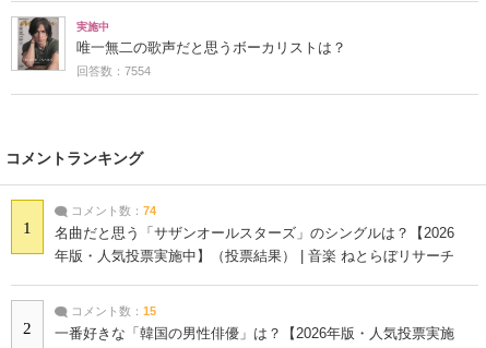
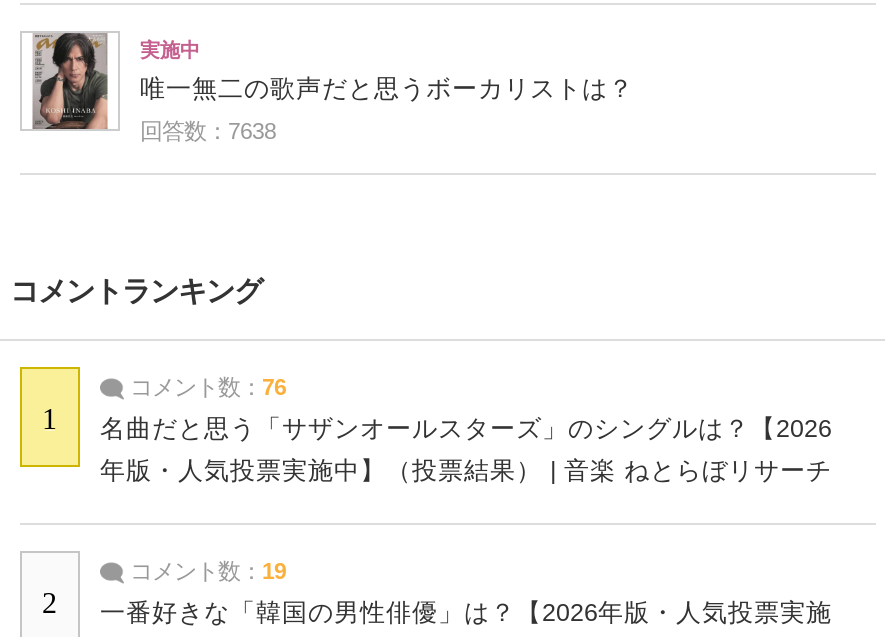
- 回答数：7554
+ 回答数：7638

- コメント数：74
+ コメント数：76

- コメント数：15
+ コメント数：19
